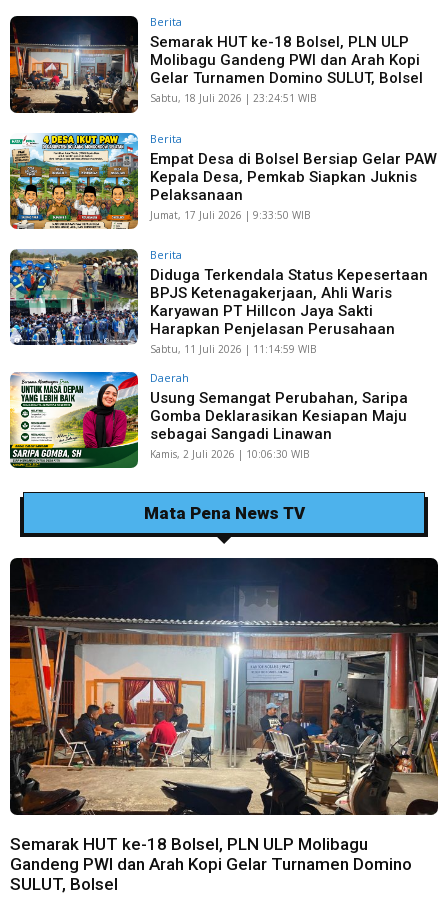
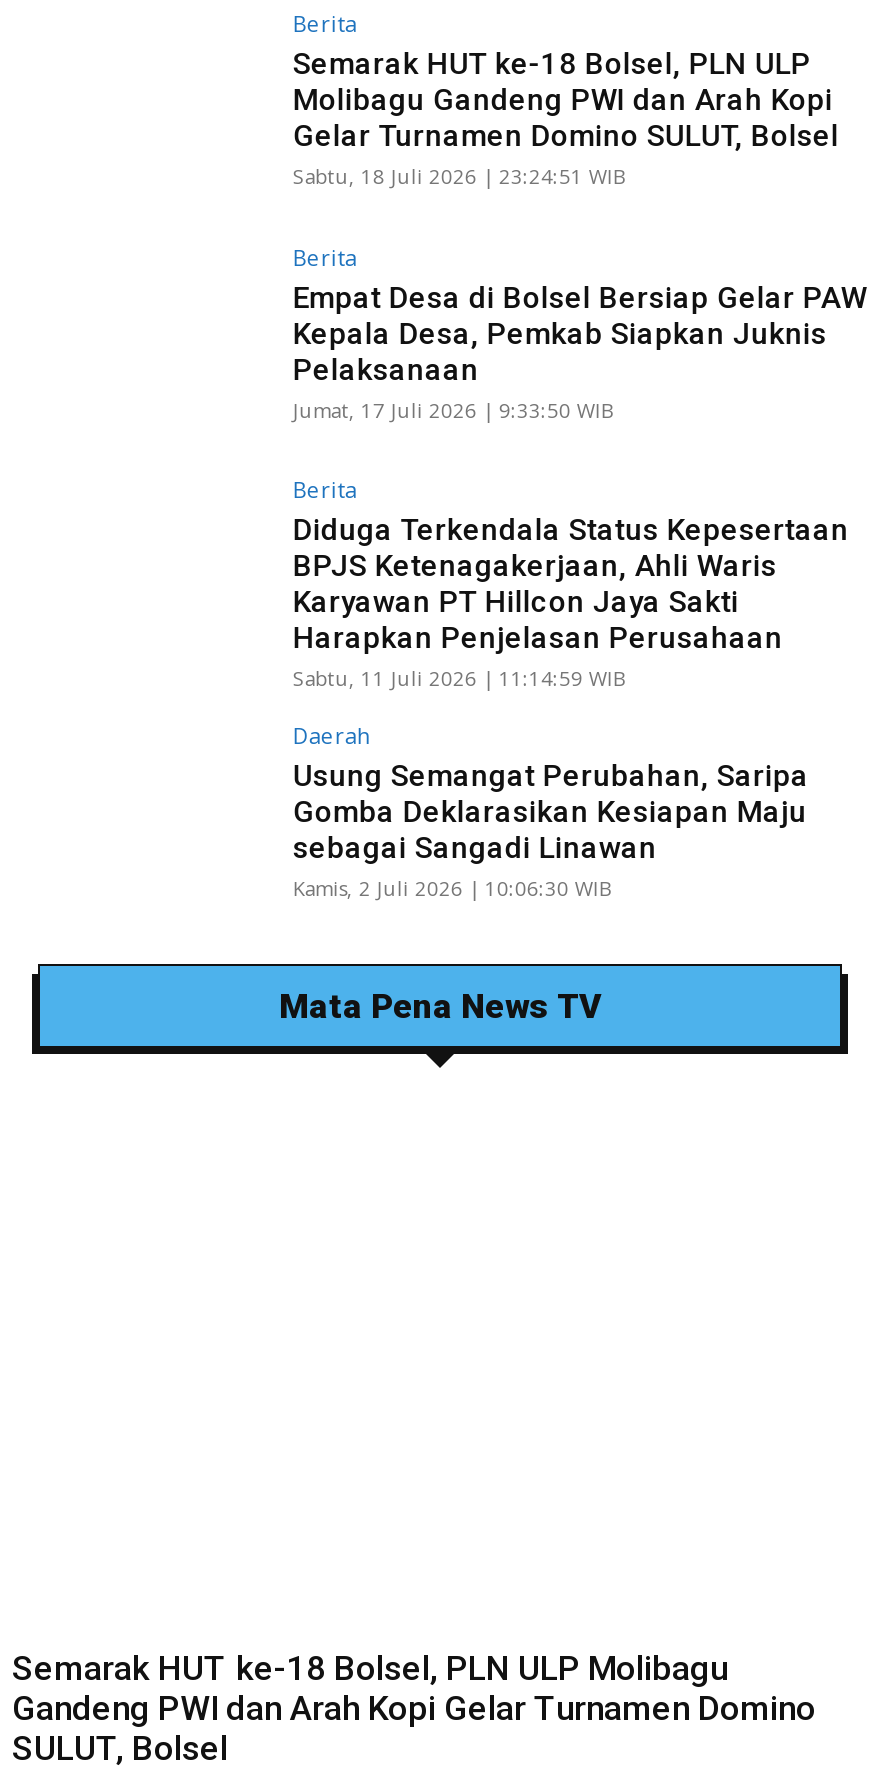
- [image]

- [image]

- [image]

- [image]

- [image]
